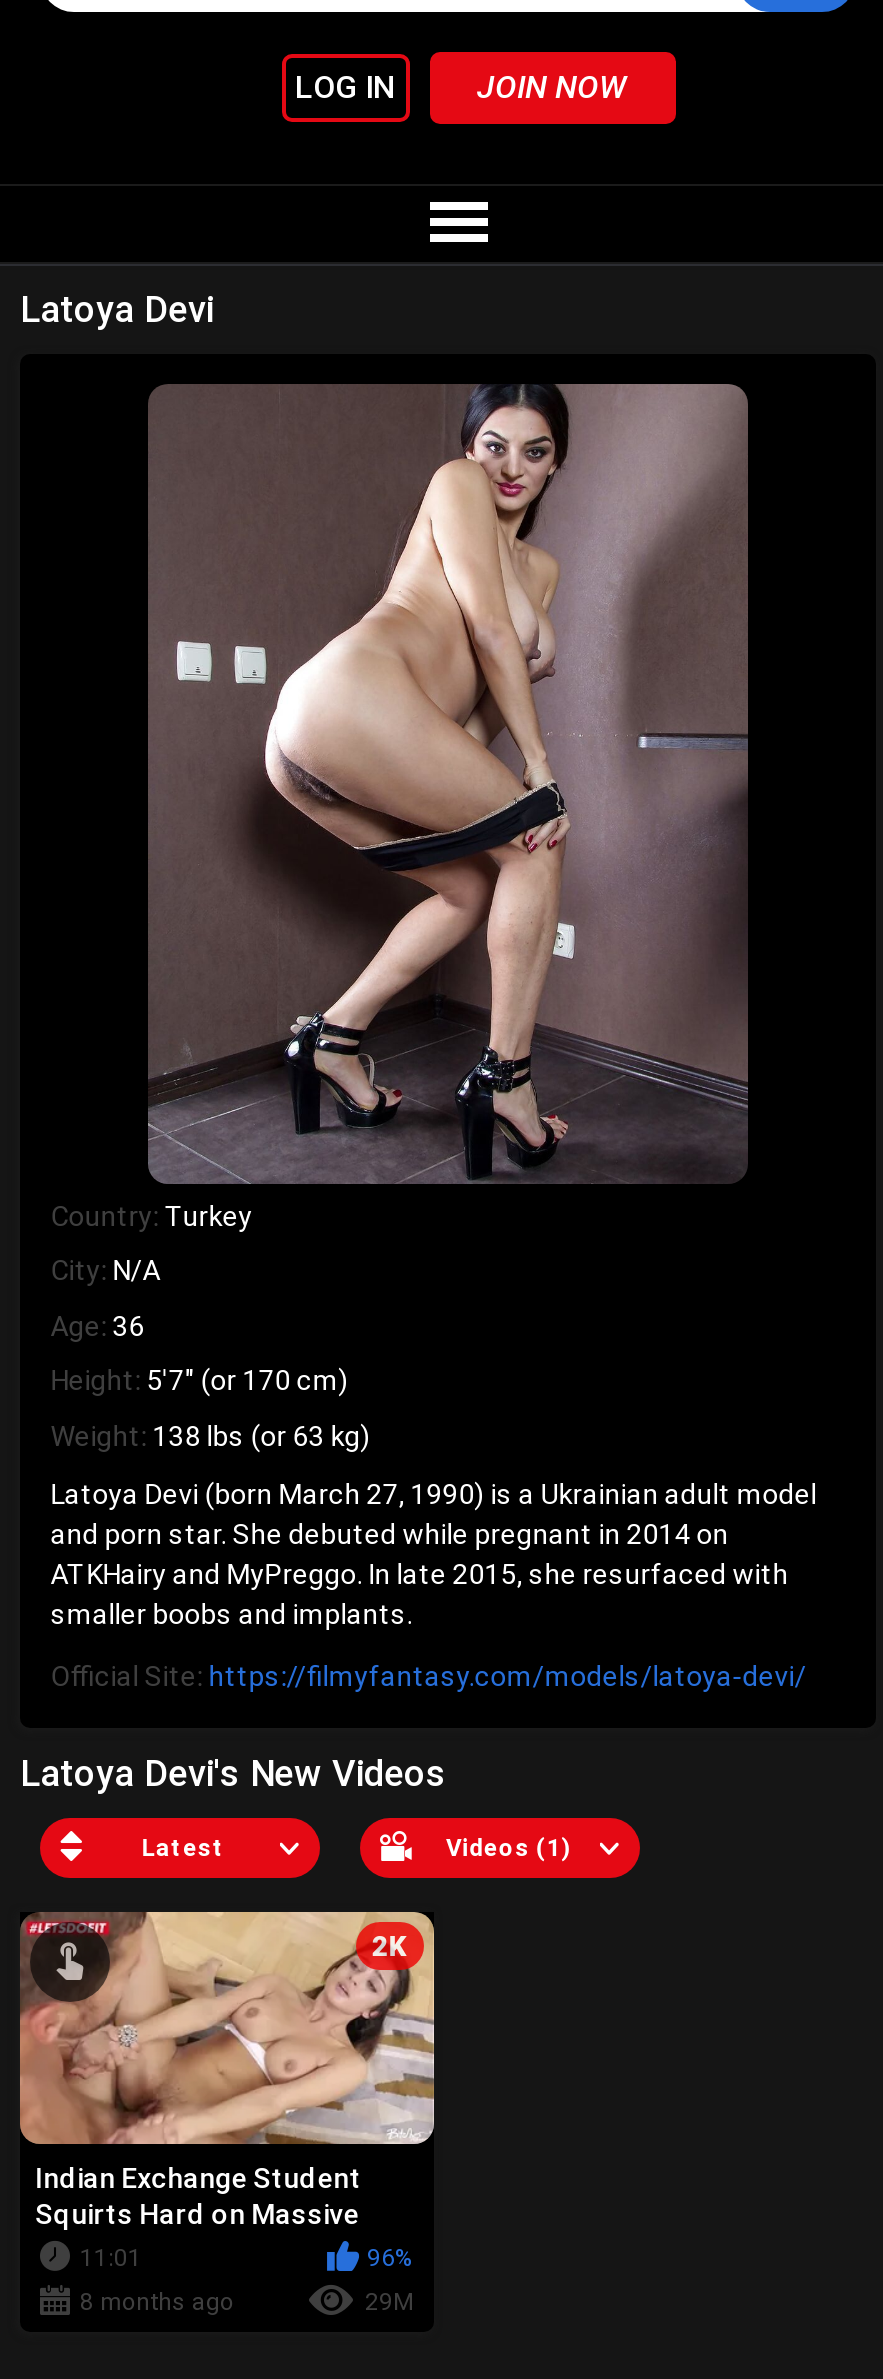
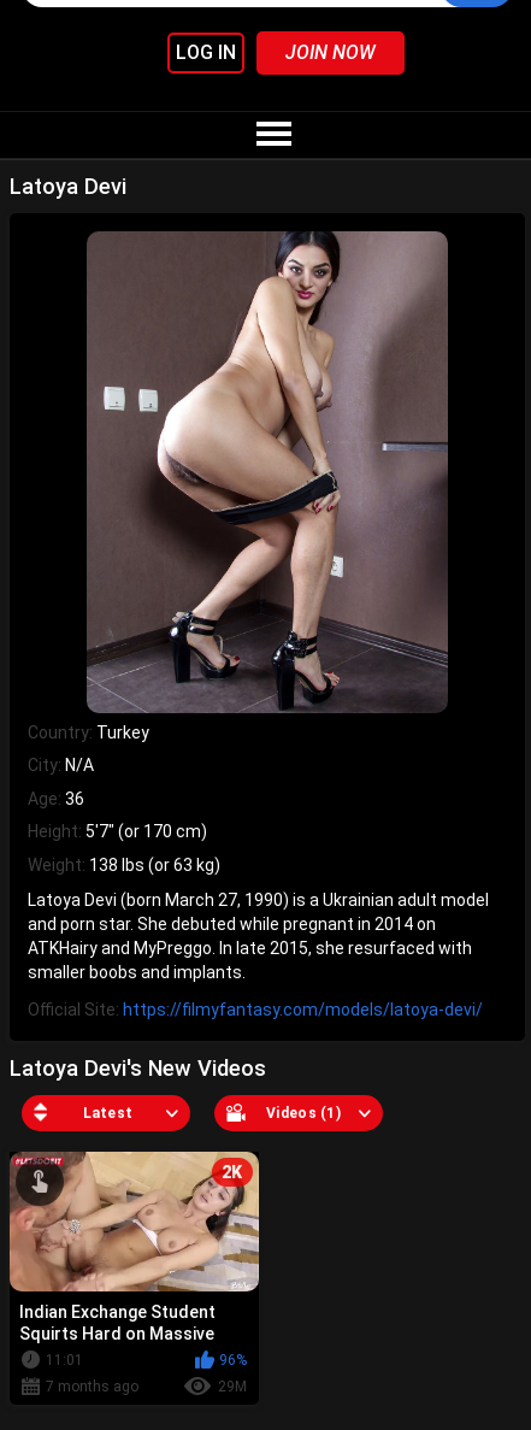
- 8 months ago
+ 7 months ago
